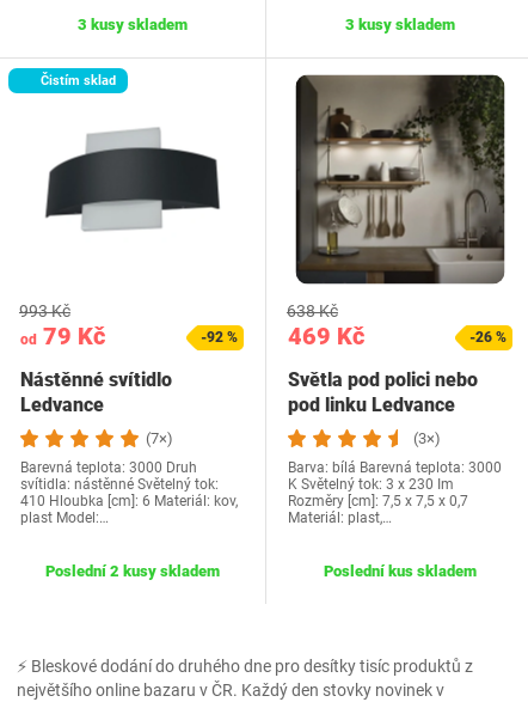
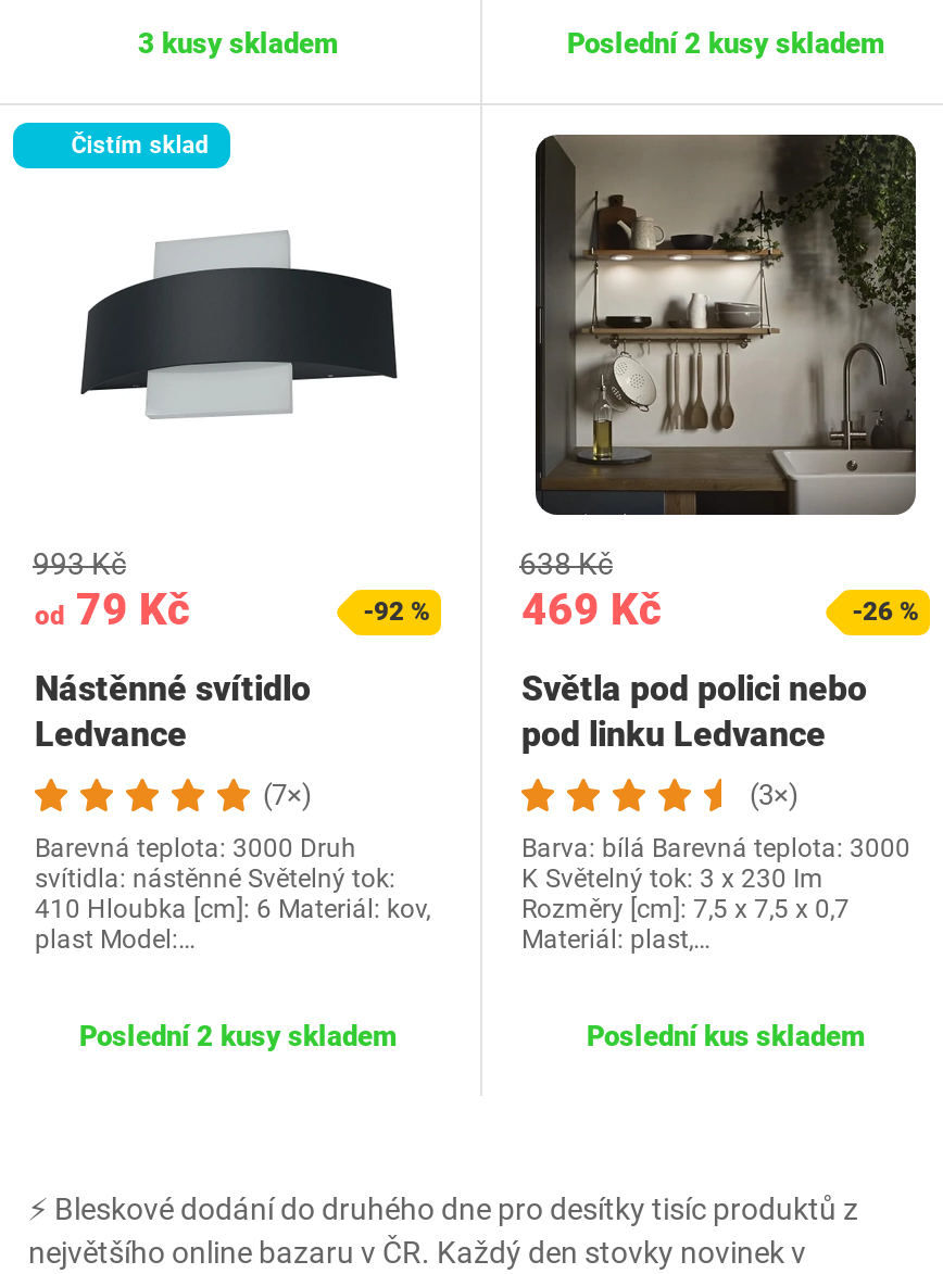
- 3 kusy skladem
+ Poslední 2 kusy skladem
